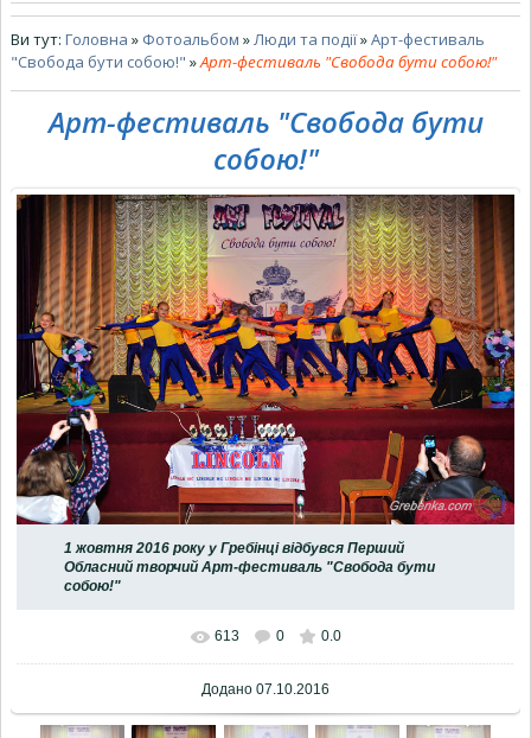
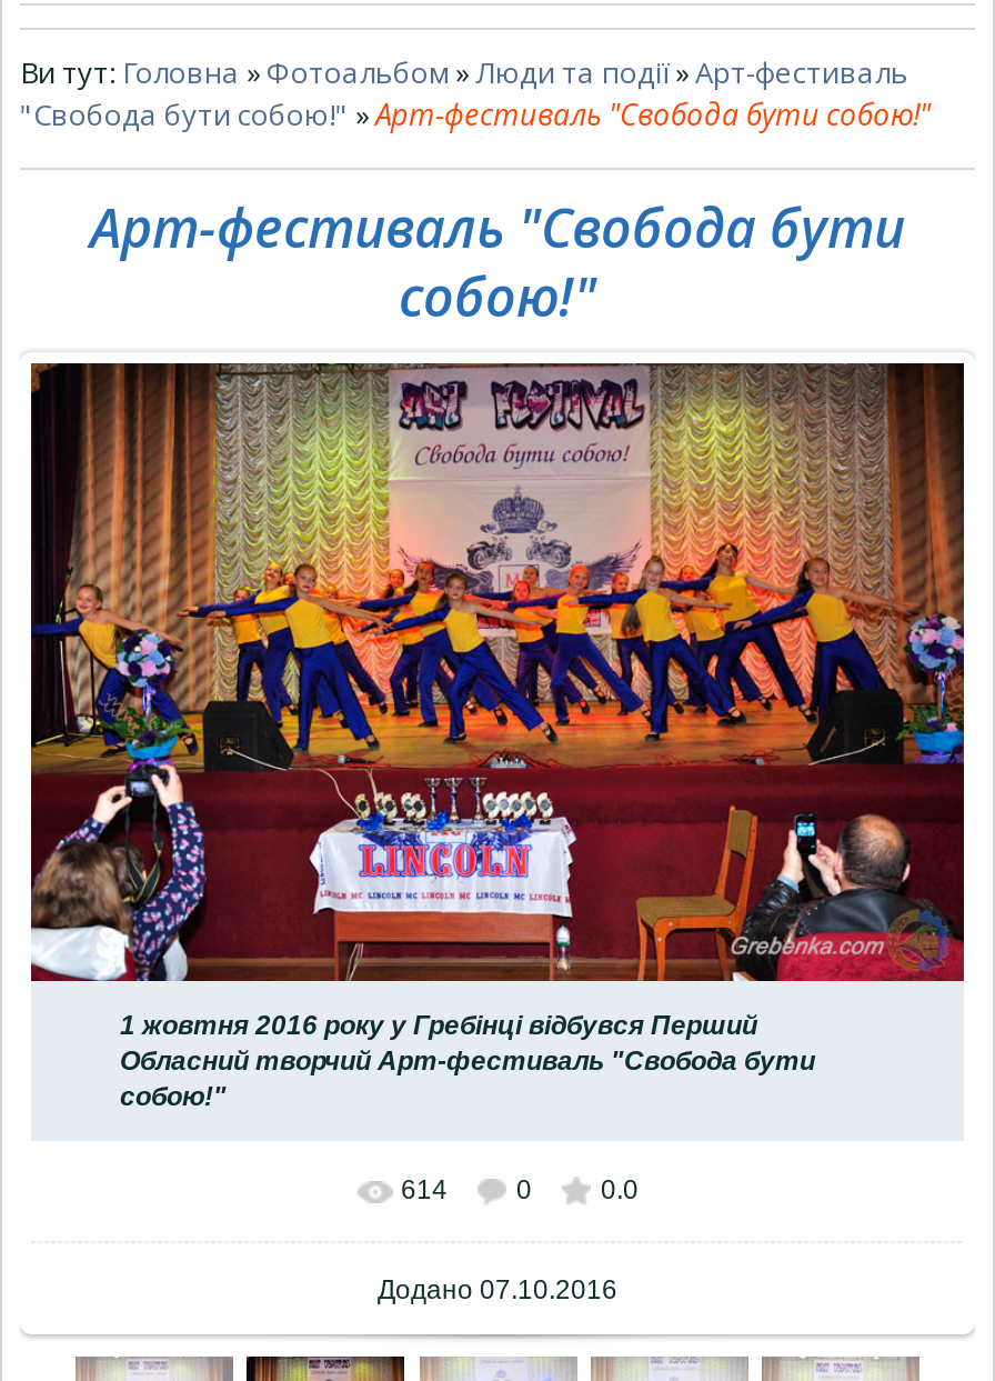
- 613
+ 614
